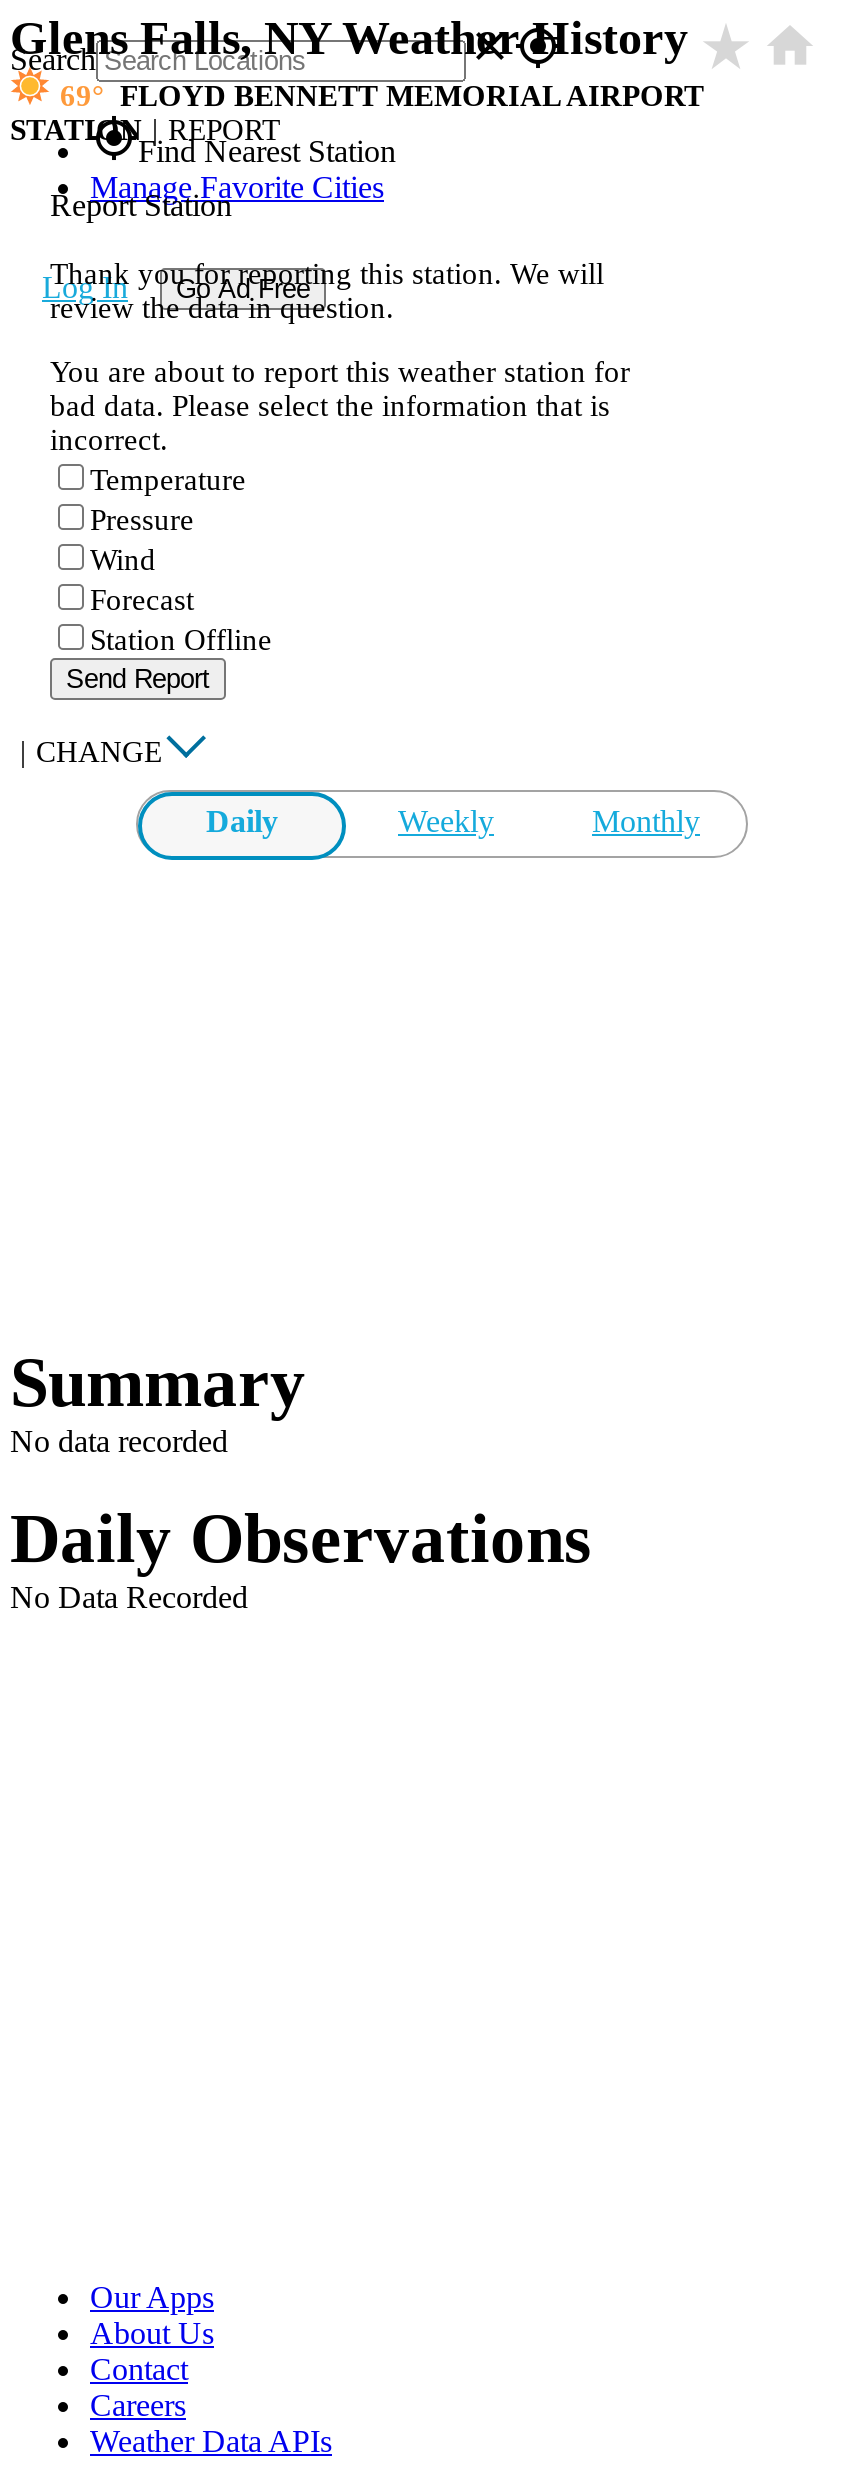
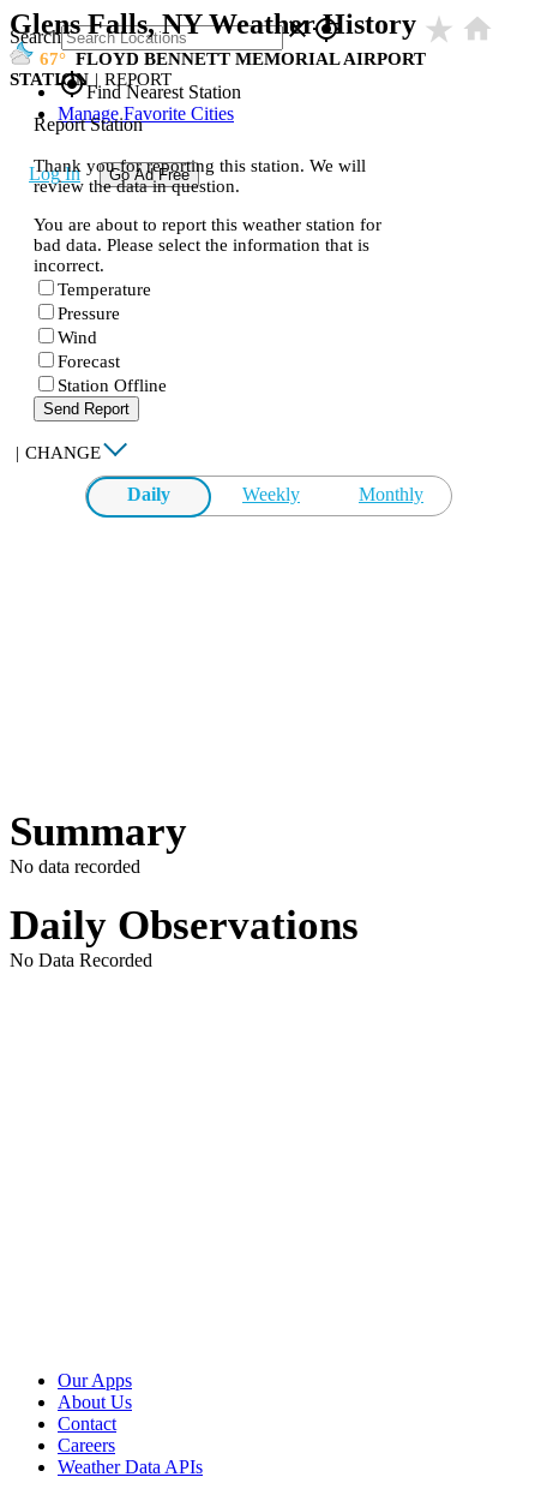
- 69 FLOYD BENNETT MEMORIAL AIRPORT
+ 67 FLOYD BENNETT MEMORIAL AIRPORT
